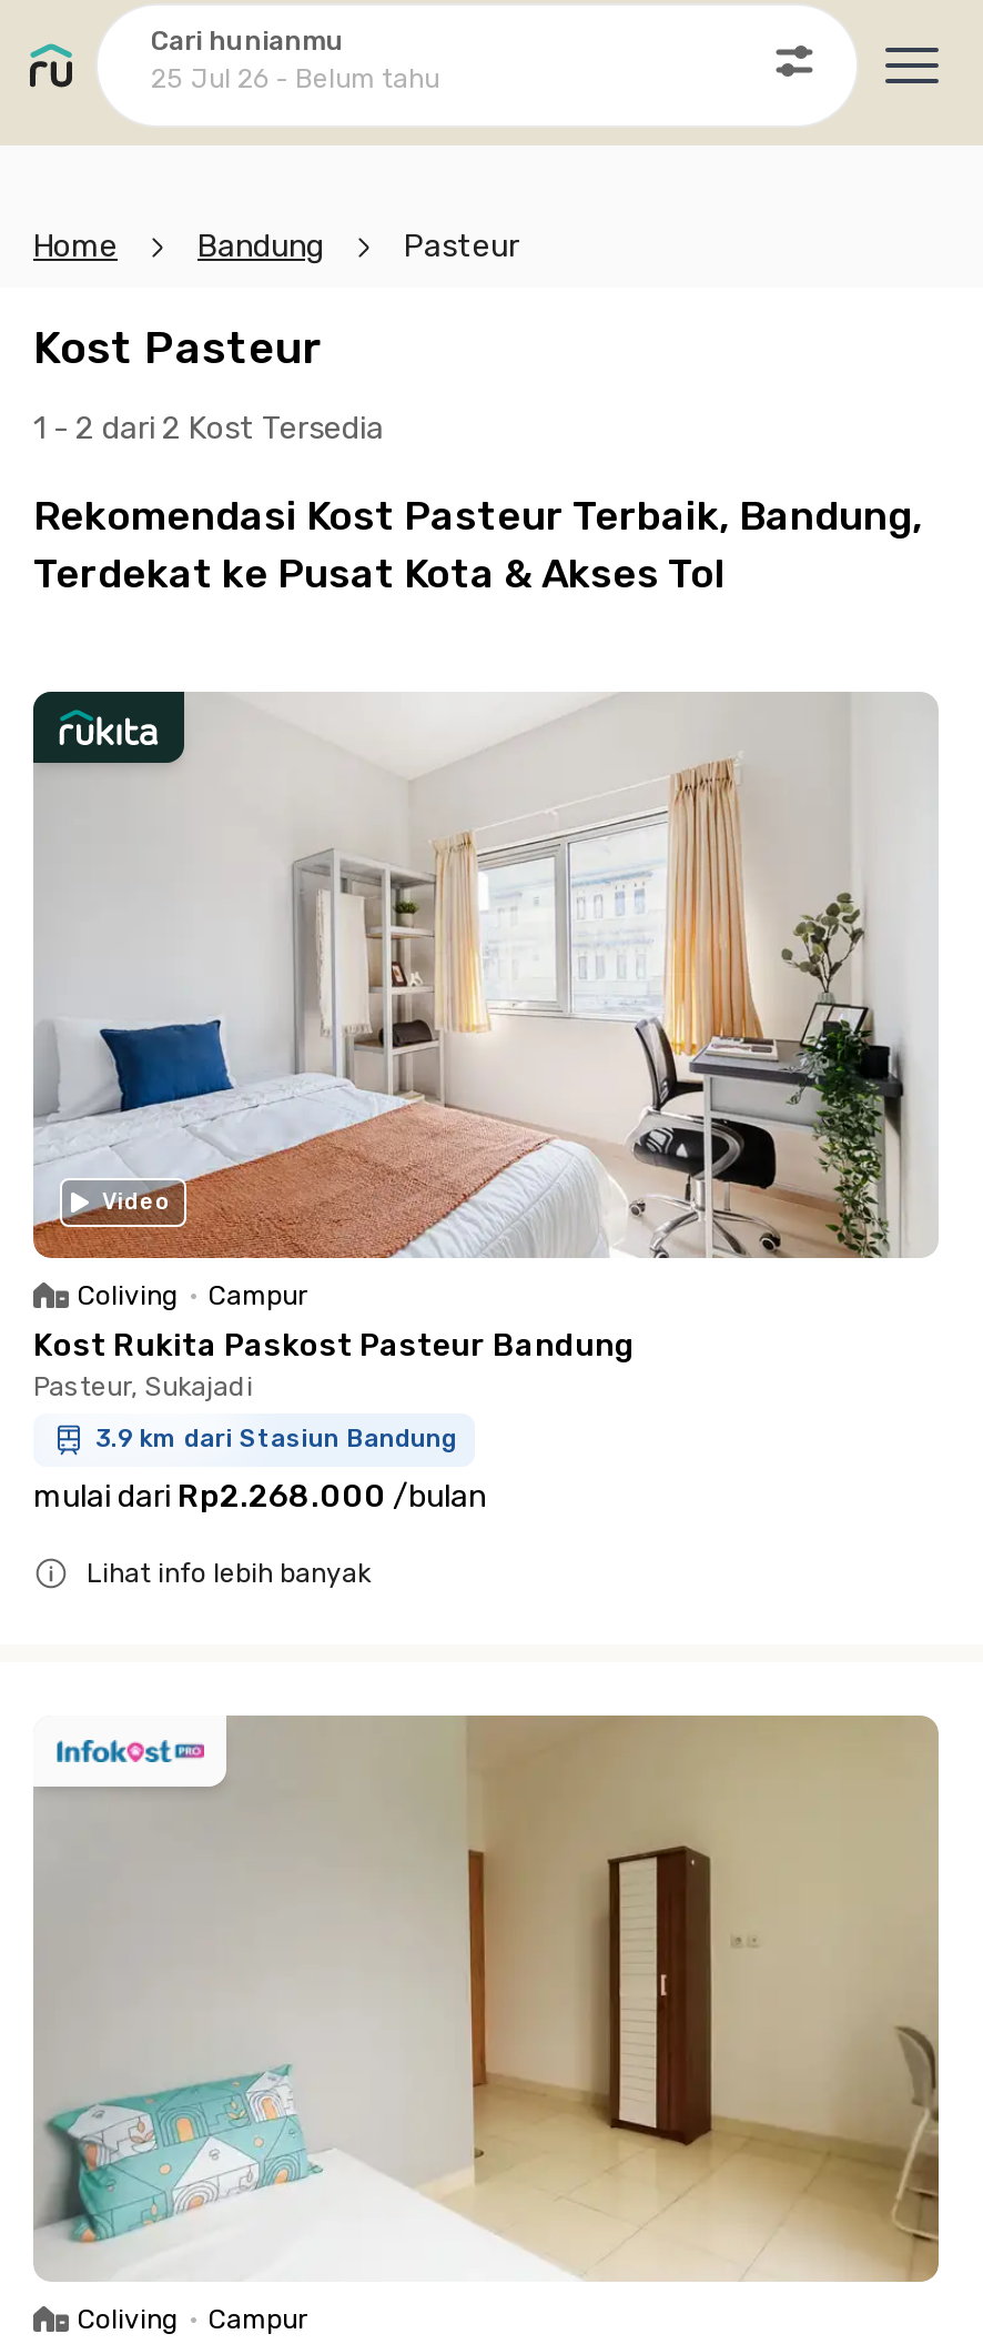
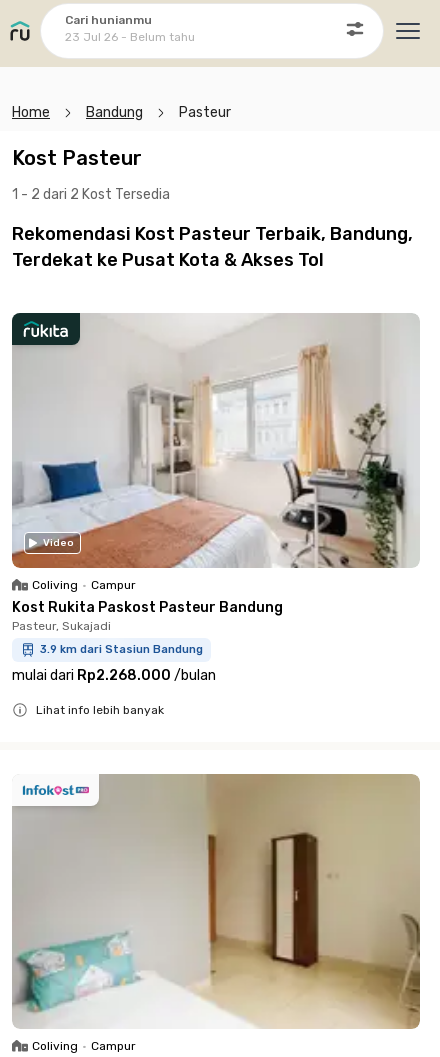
- 25 Jul 26 - Belum tahu
+ 23 Jul 26 - Belum tahu
